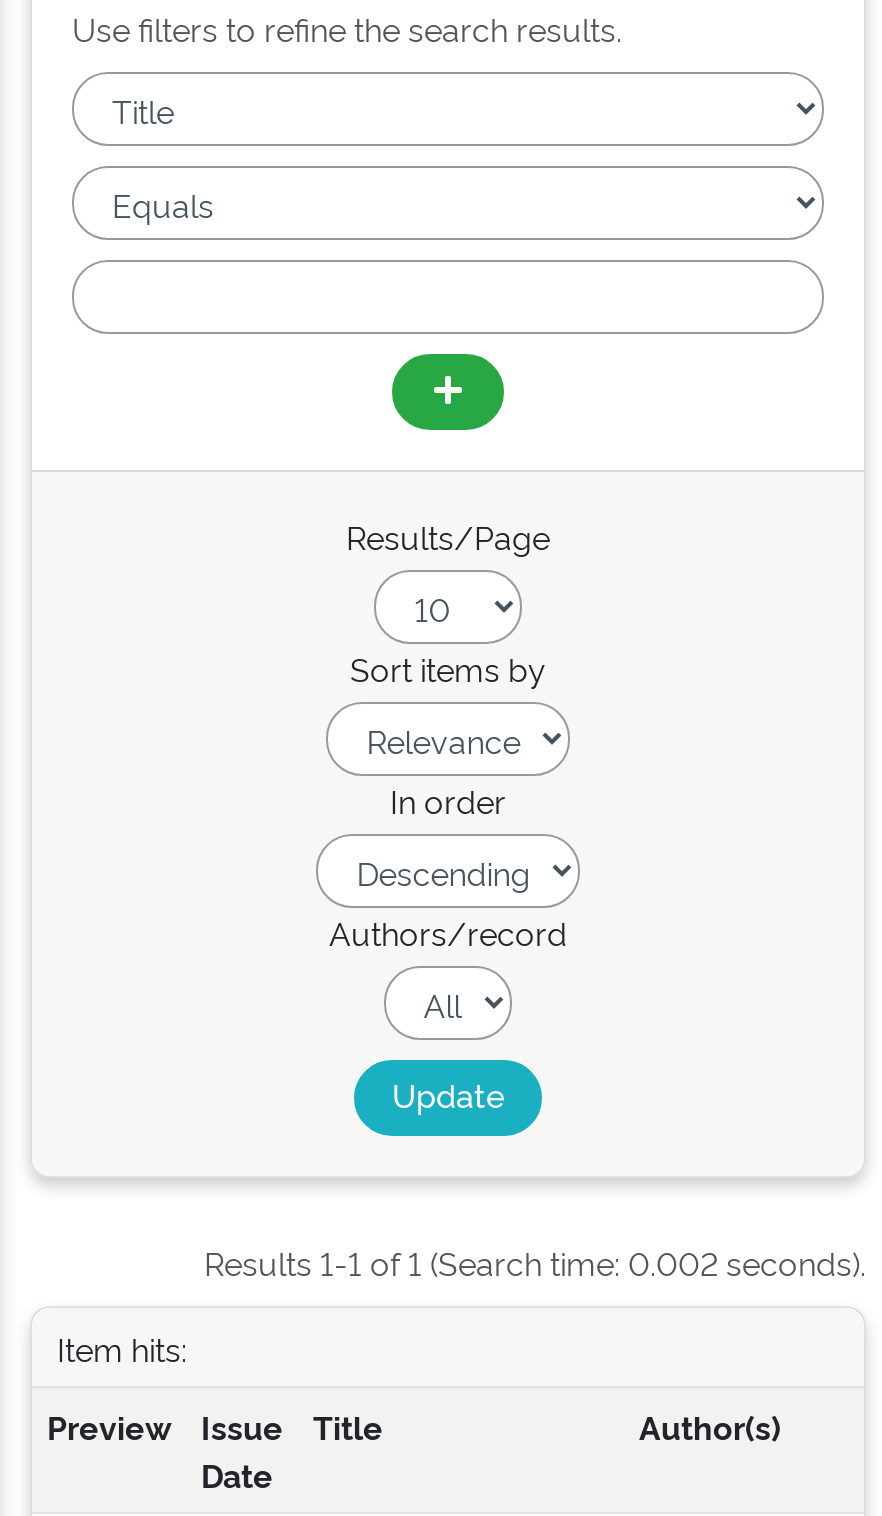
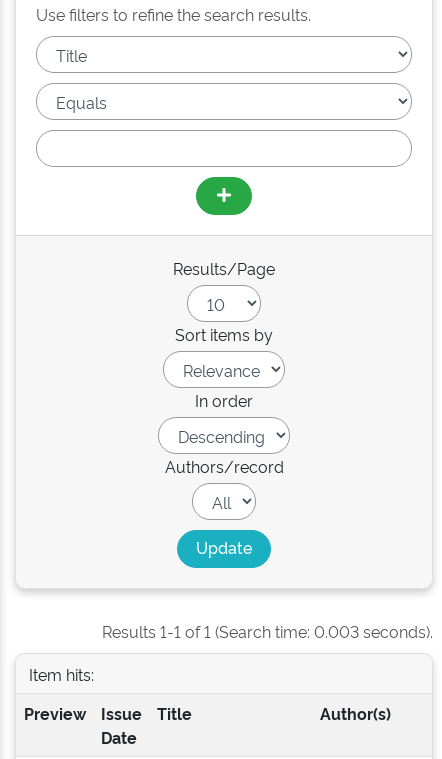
- Results 1-1 of 1 (Search time: 0.002 seconds).
+ Results 1-1 of 1 (Search time: 0.003 seconds).
